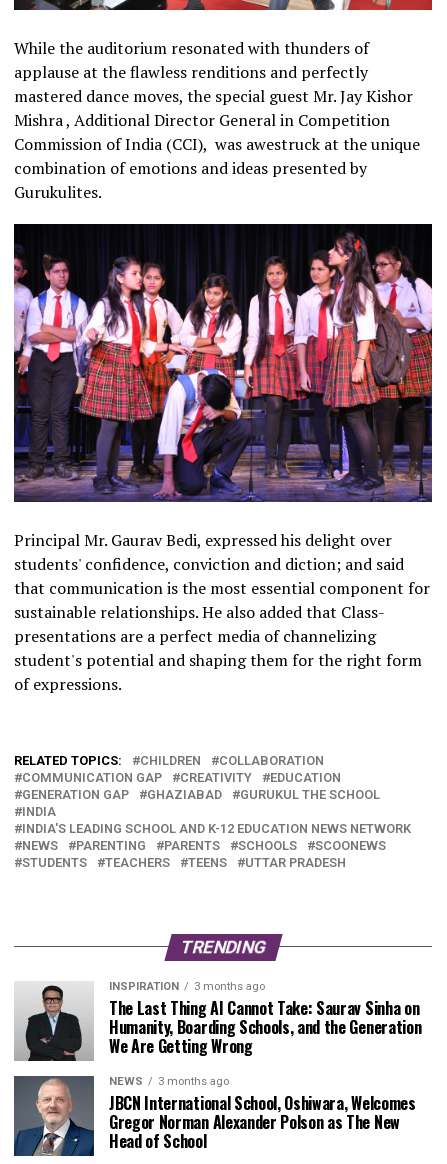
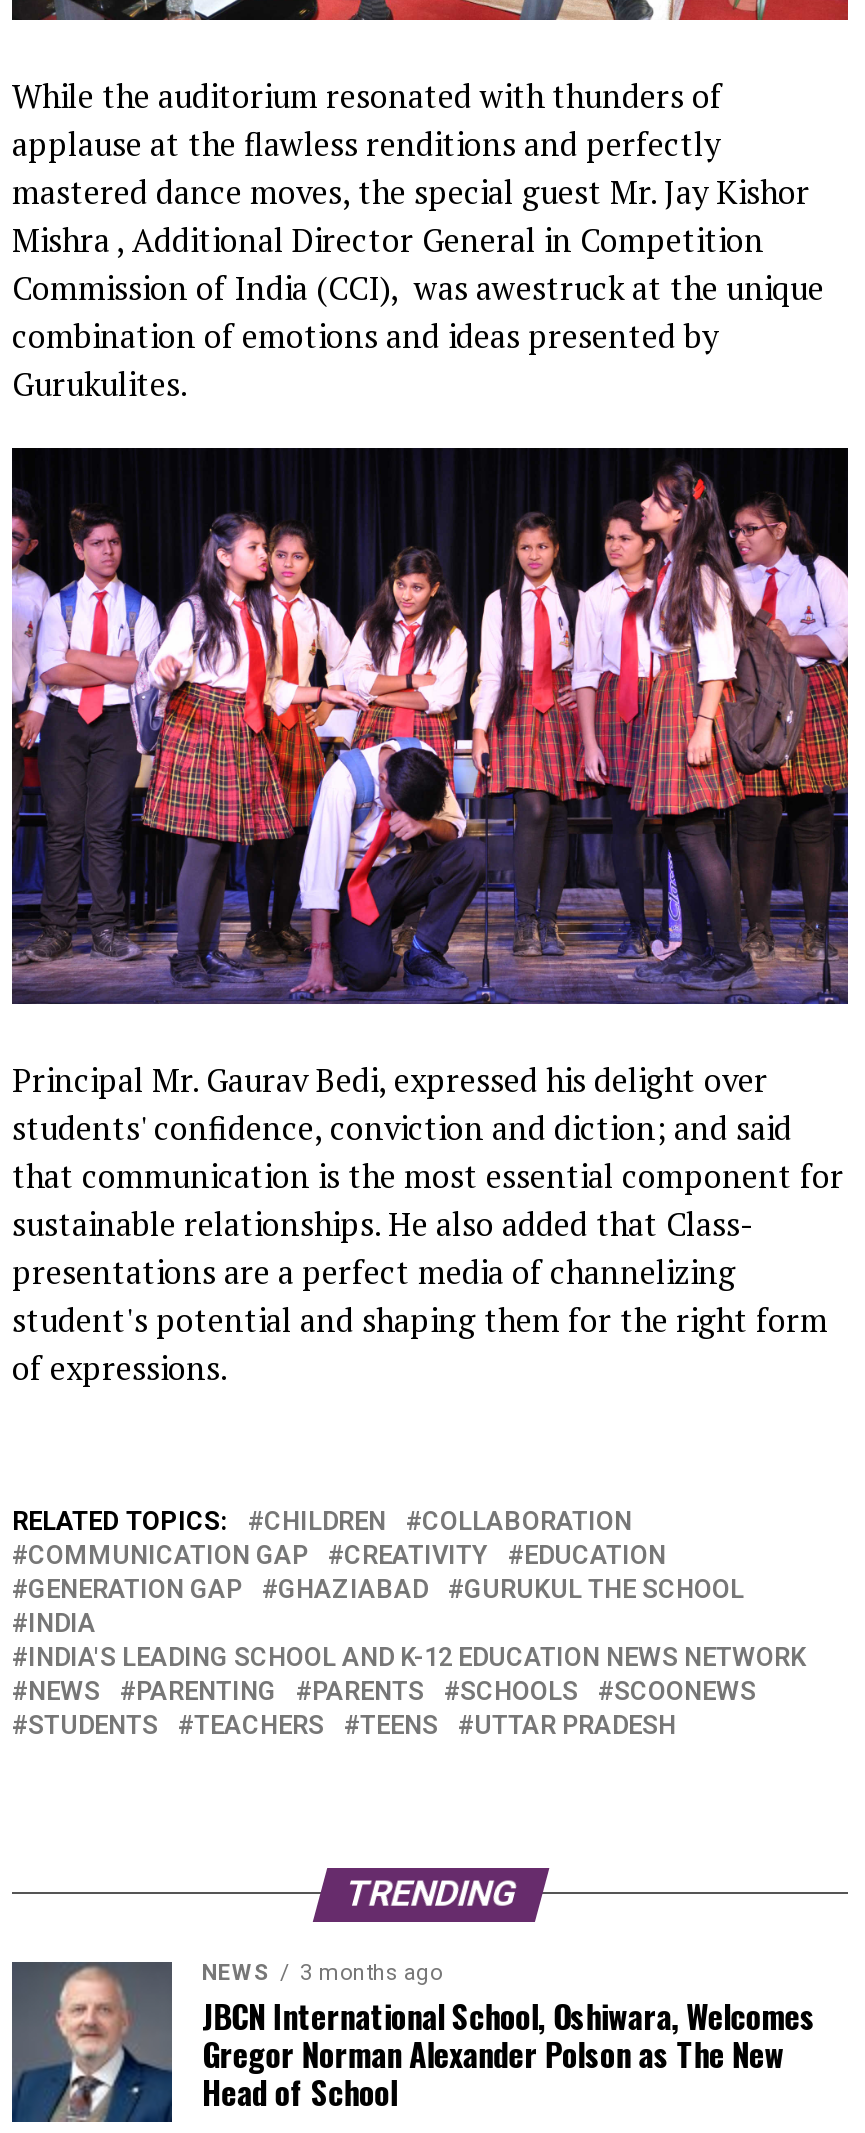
- [image]
- INSPIRATION
- 3 months ago
- The Last Thing AI Cannot Take: Saurav Sinha on
- Humanity, Boarding Schools, and the Generation
- We Are Getting Wrong
